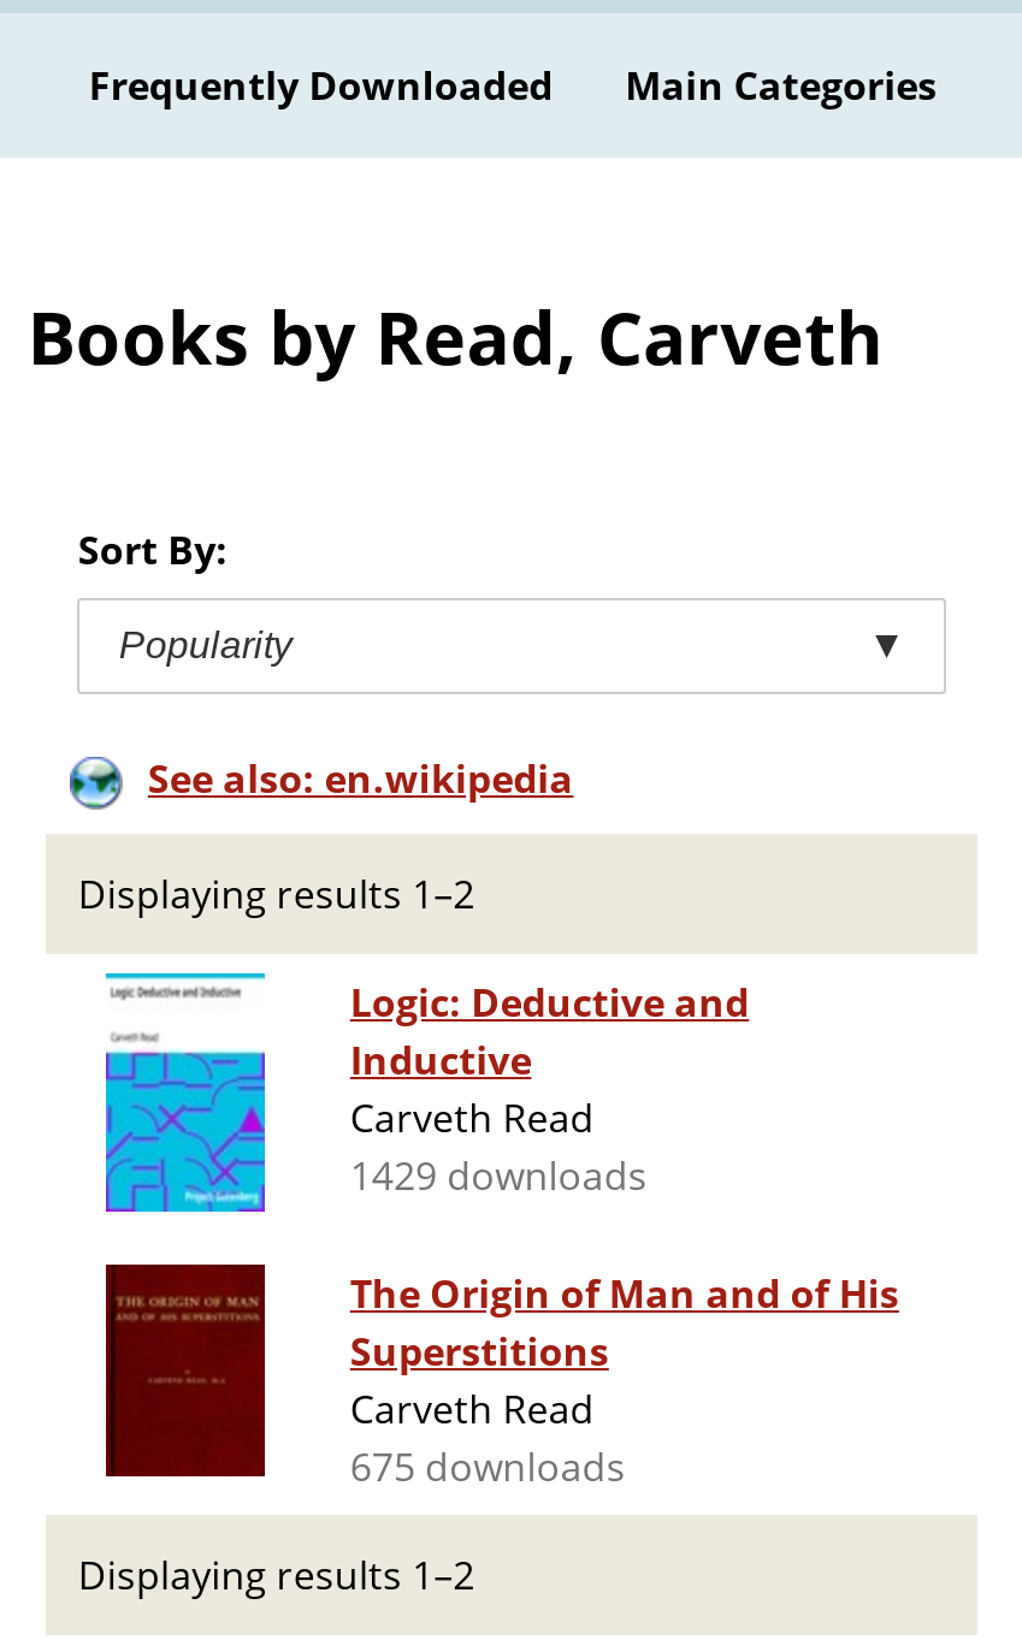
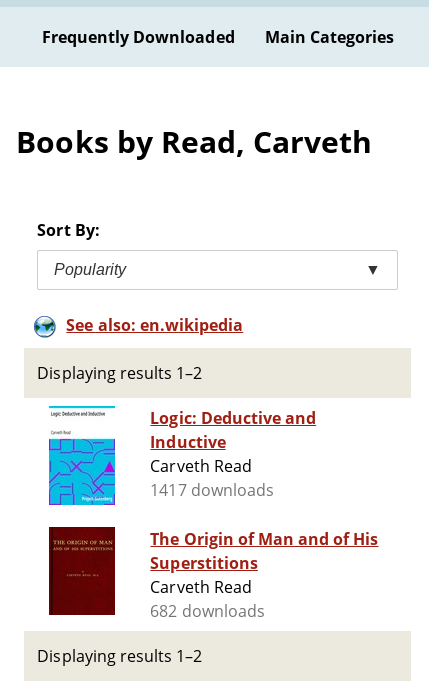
- 1429 downloads
+ 1417 downloads

- 675 downloads
+ 682 downloads
